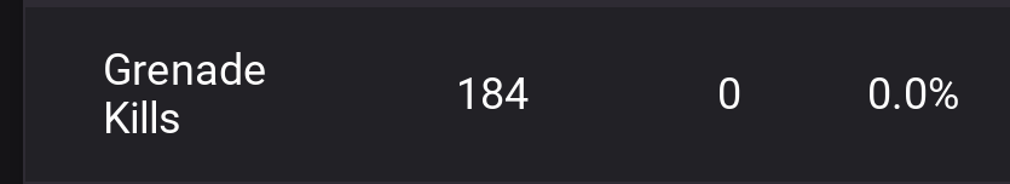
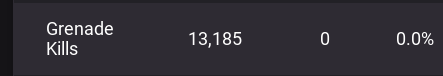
- 184
+ 13,185
